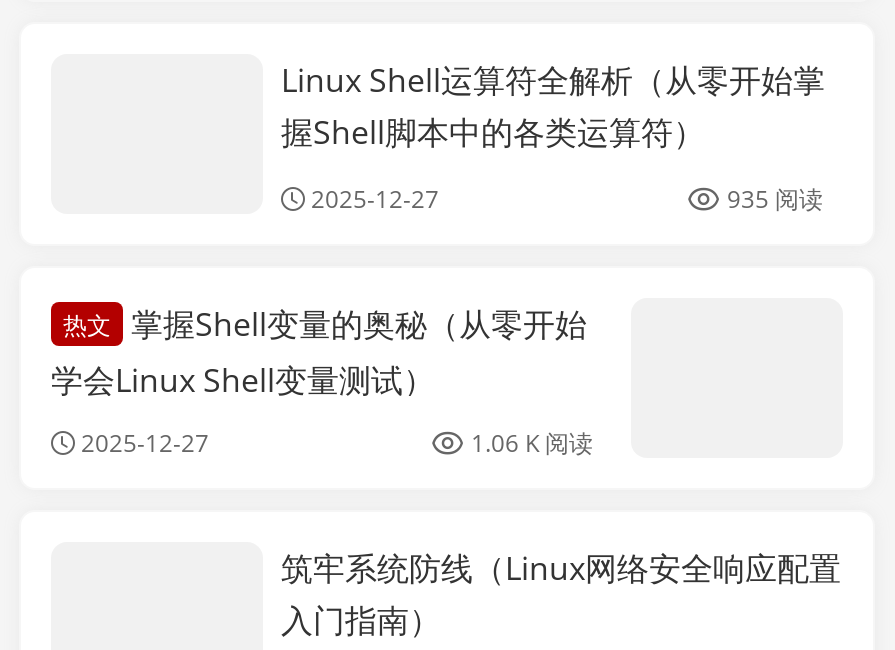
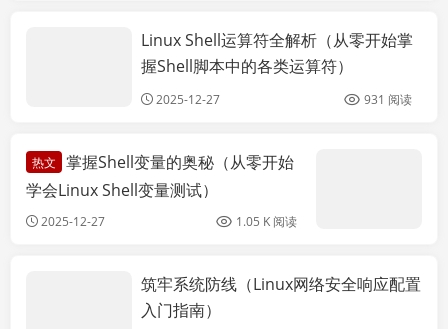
- 935 阅读
+ 931 阅读

- 1.06 K 阅读
+ 1.05 K 阅读
